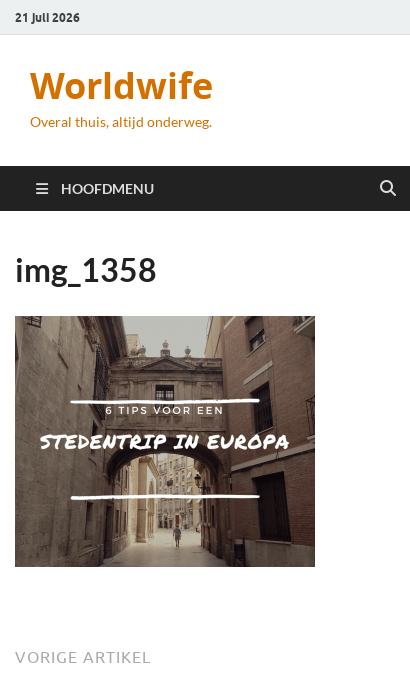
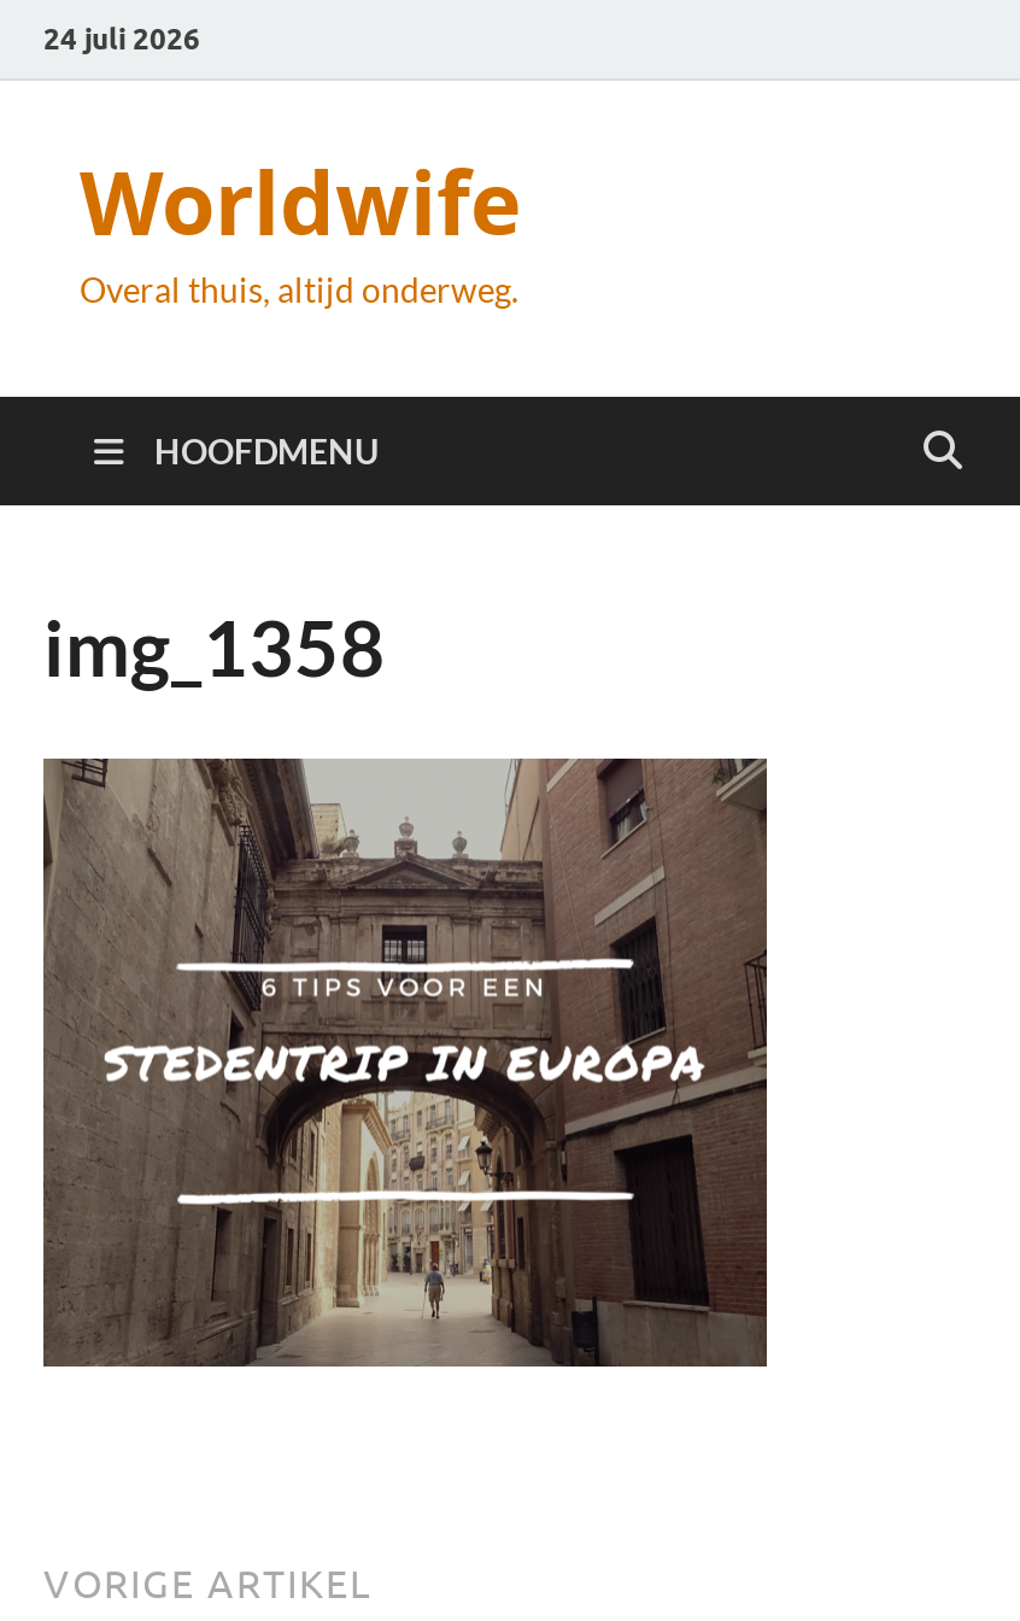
- 21 juli 2026
+ 24 juli 2026
